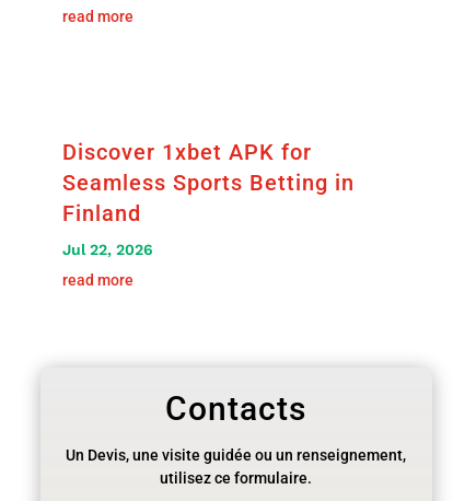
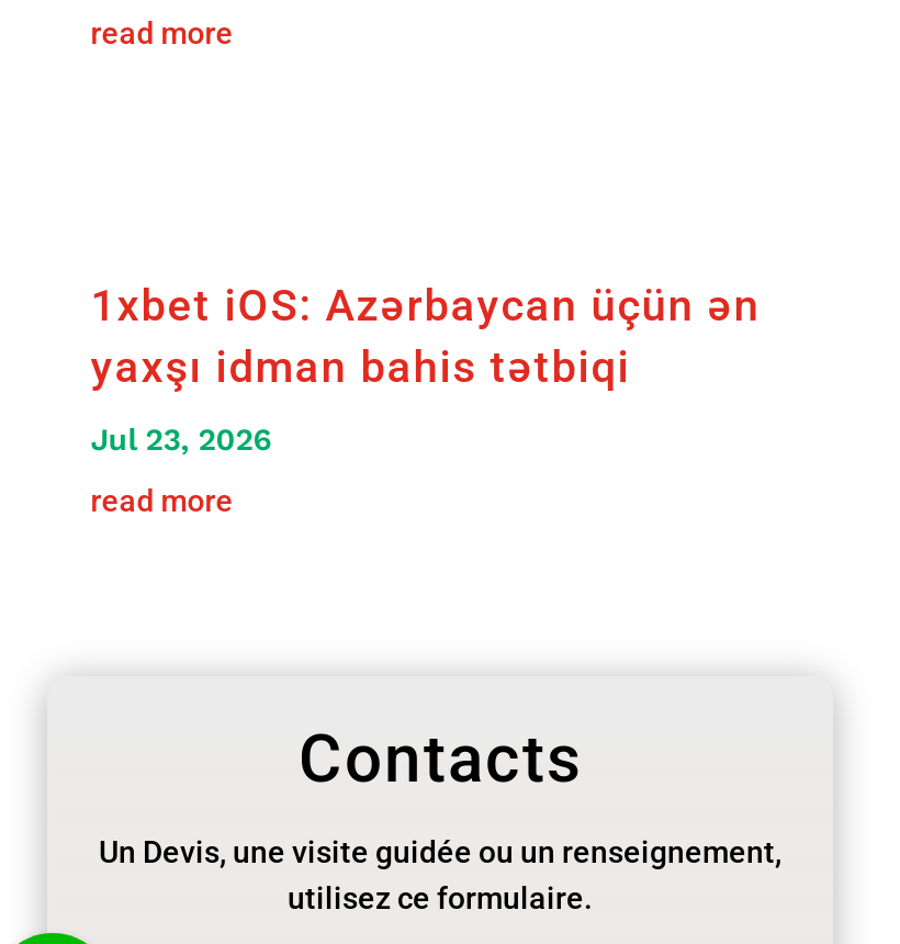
- Discover 1xbet APK for
- Seamless Sports Betting in
- Finland
+ 1xbet iOS: Azərbaycan üçün ən
+ yaxşı idman bahis tətbiqi

- Jul 22, 2026
+ Jul 23, 2026
